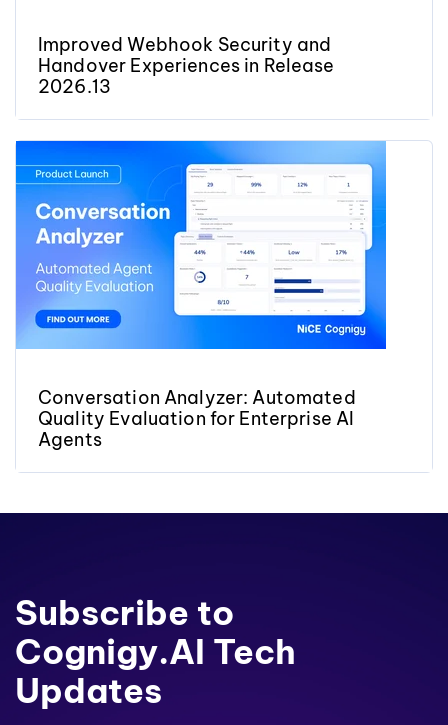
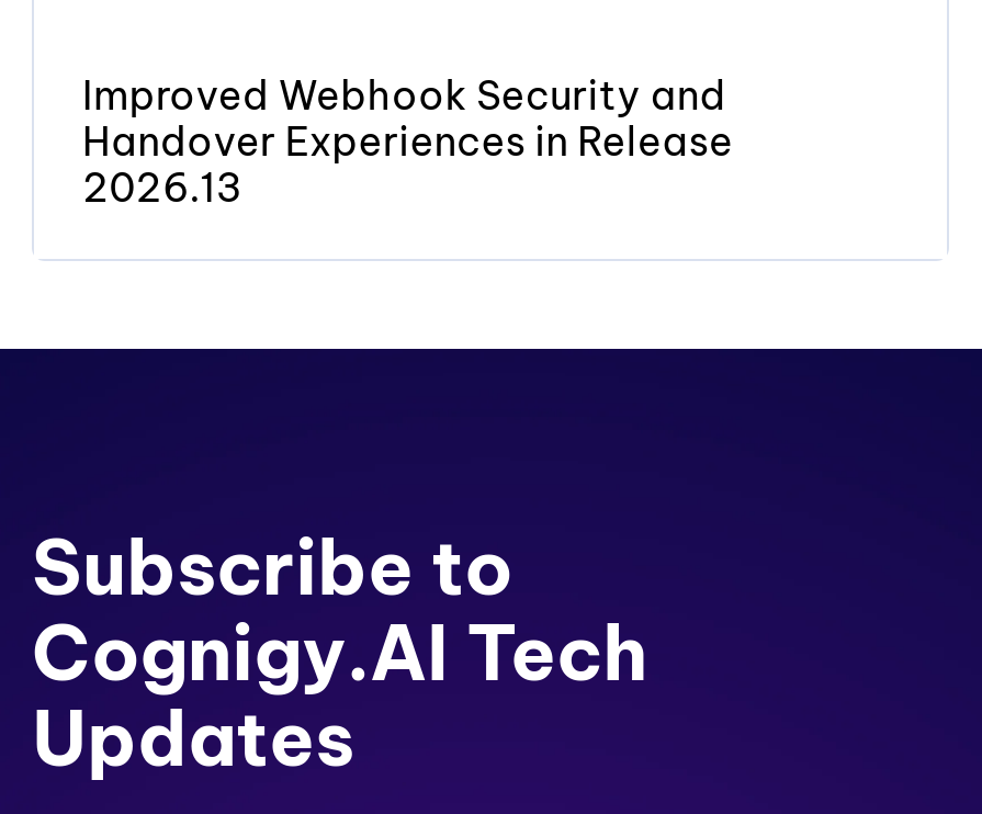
- [image]
- Conversation Analyzer: Automated
- Quality Evaluation for Enterprise AI
- Agents
